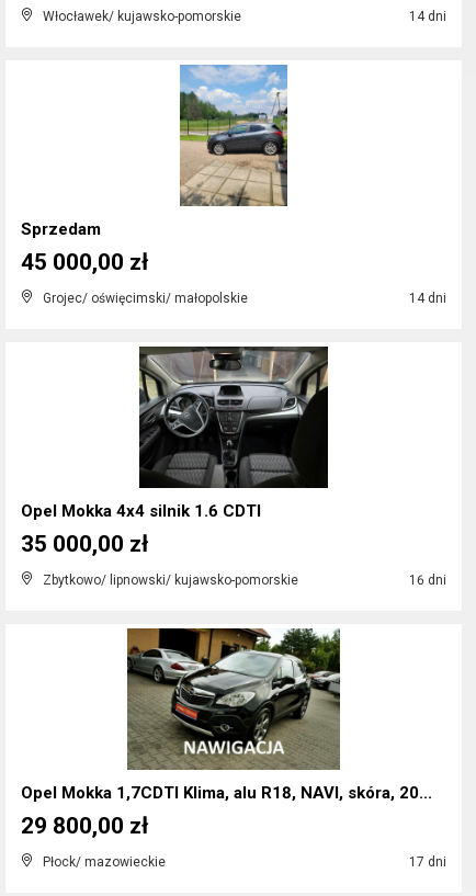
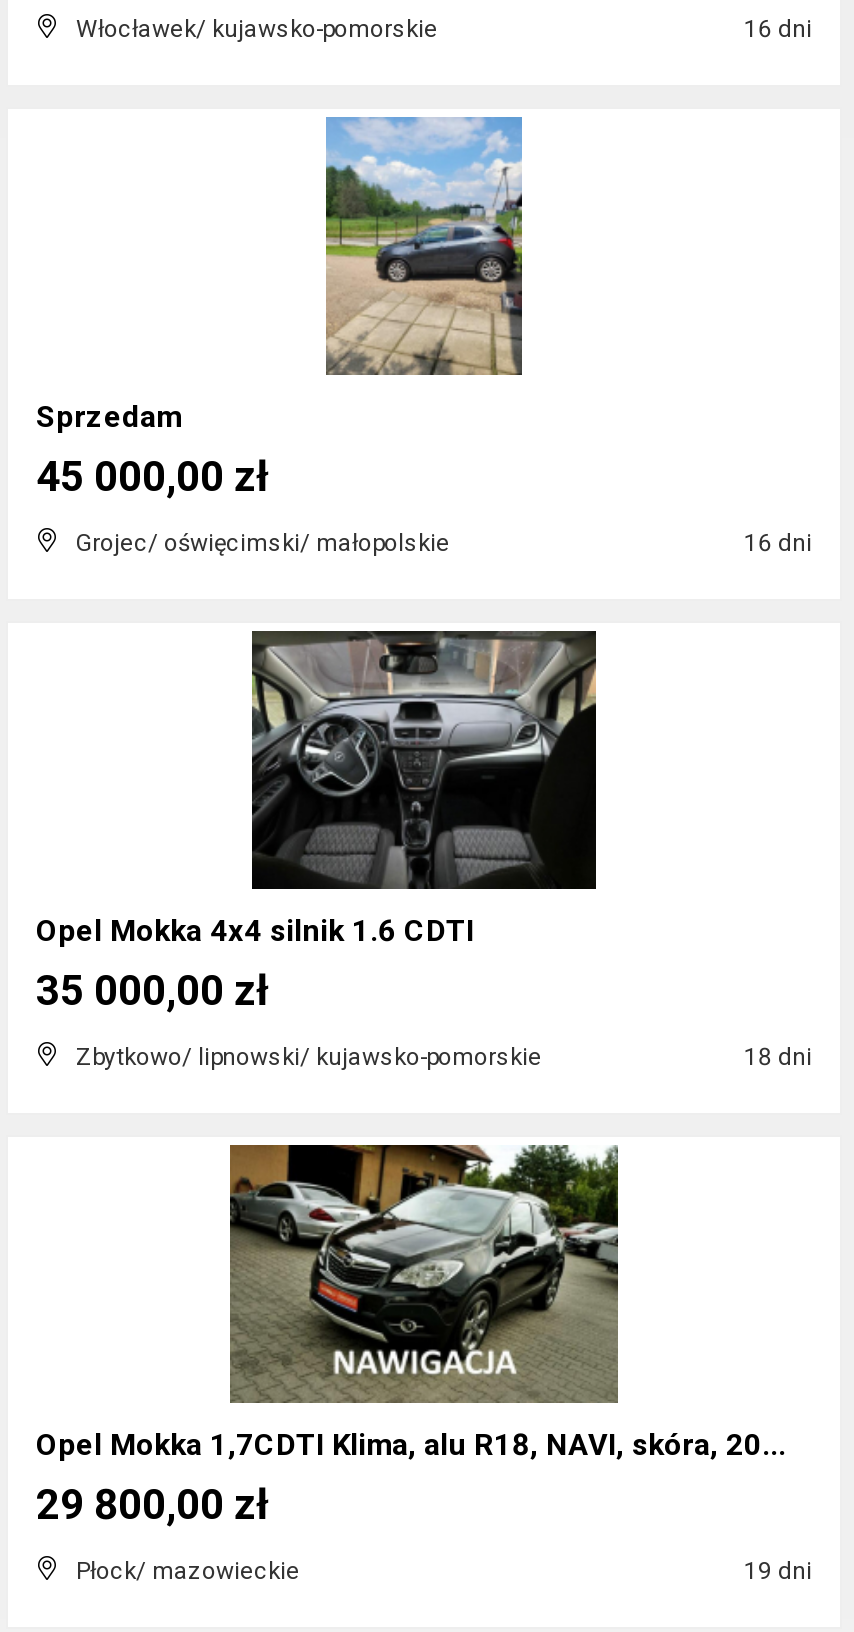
- 14 dni
+ 16 dni

- 14 dni
+ 16 dni

- 16 dni
+ 18 dni

- 17 dni
+ 19 dni
